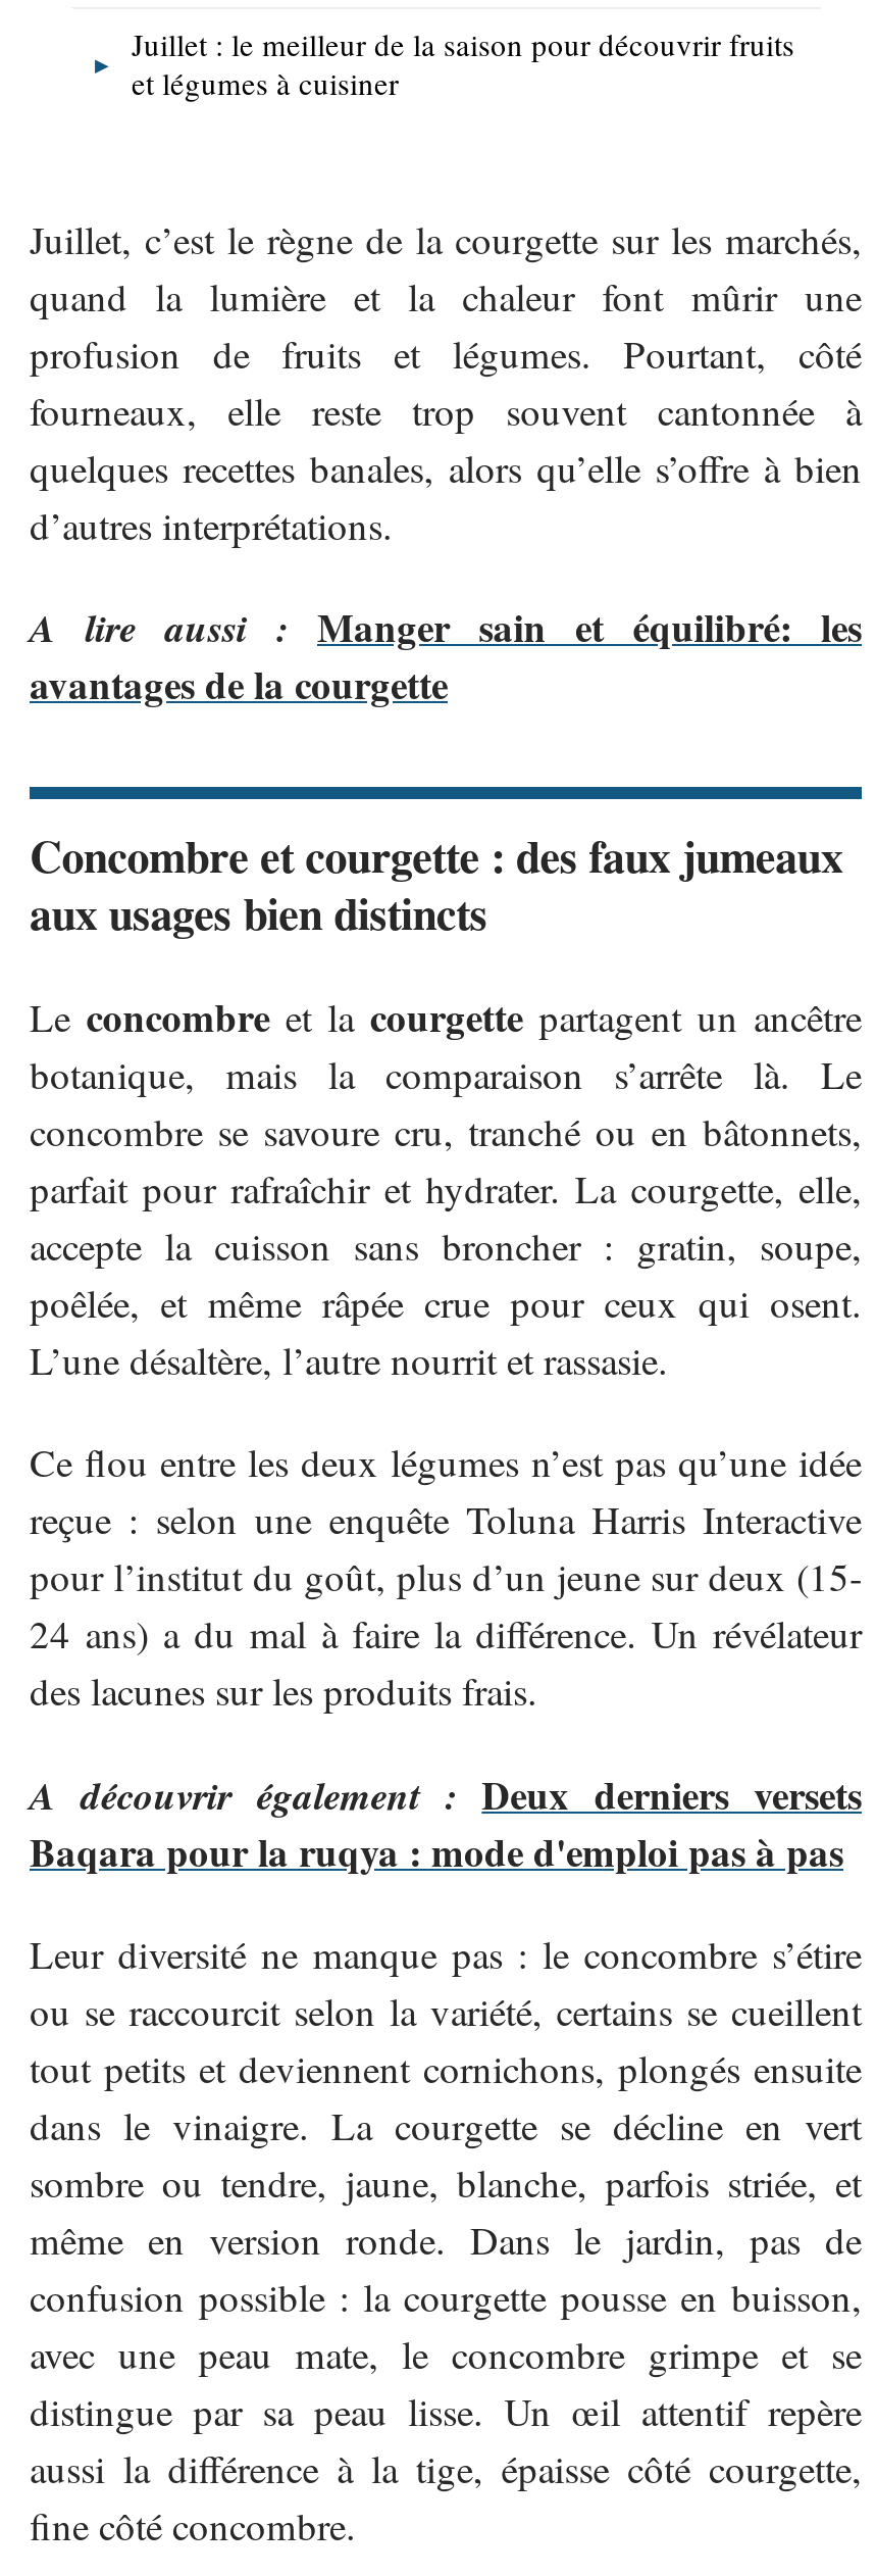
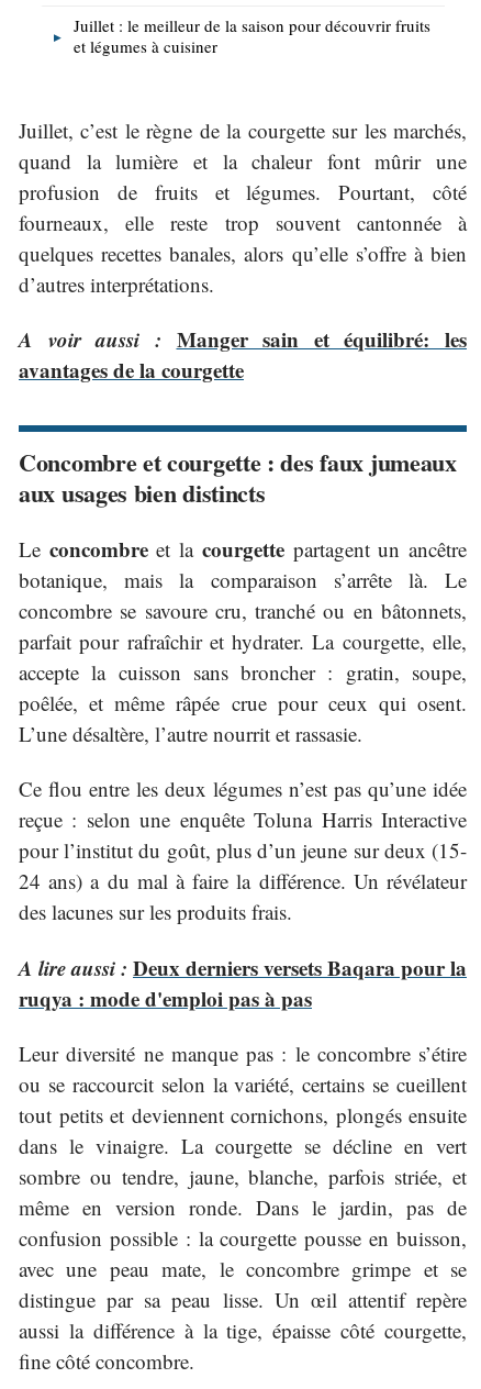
- A lire aussi : Manger sain et équilibré: les
+ A voir aussi : Manger sain et équilibré: les

- A découvrir également : Deux derniers versets
- Baqara pour la ruqya : mode d'emploi pas à pas
+ A lire aussi : Deux derniers versets Baqara pour la
+ ruqya : mode d'emploi pas à pas
